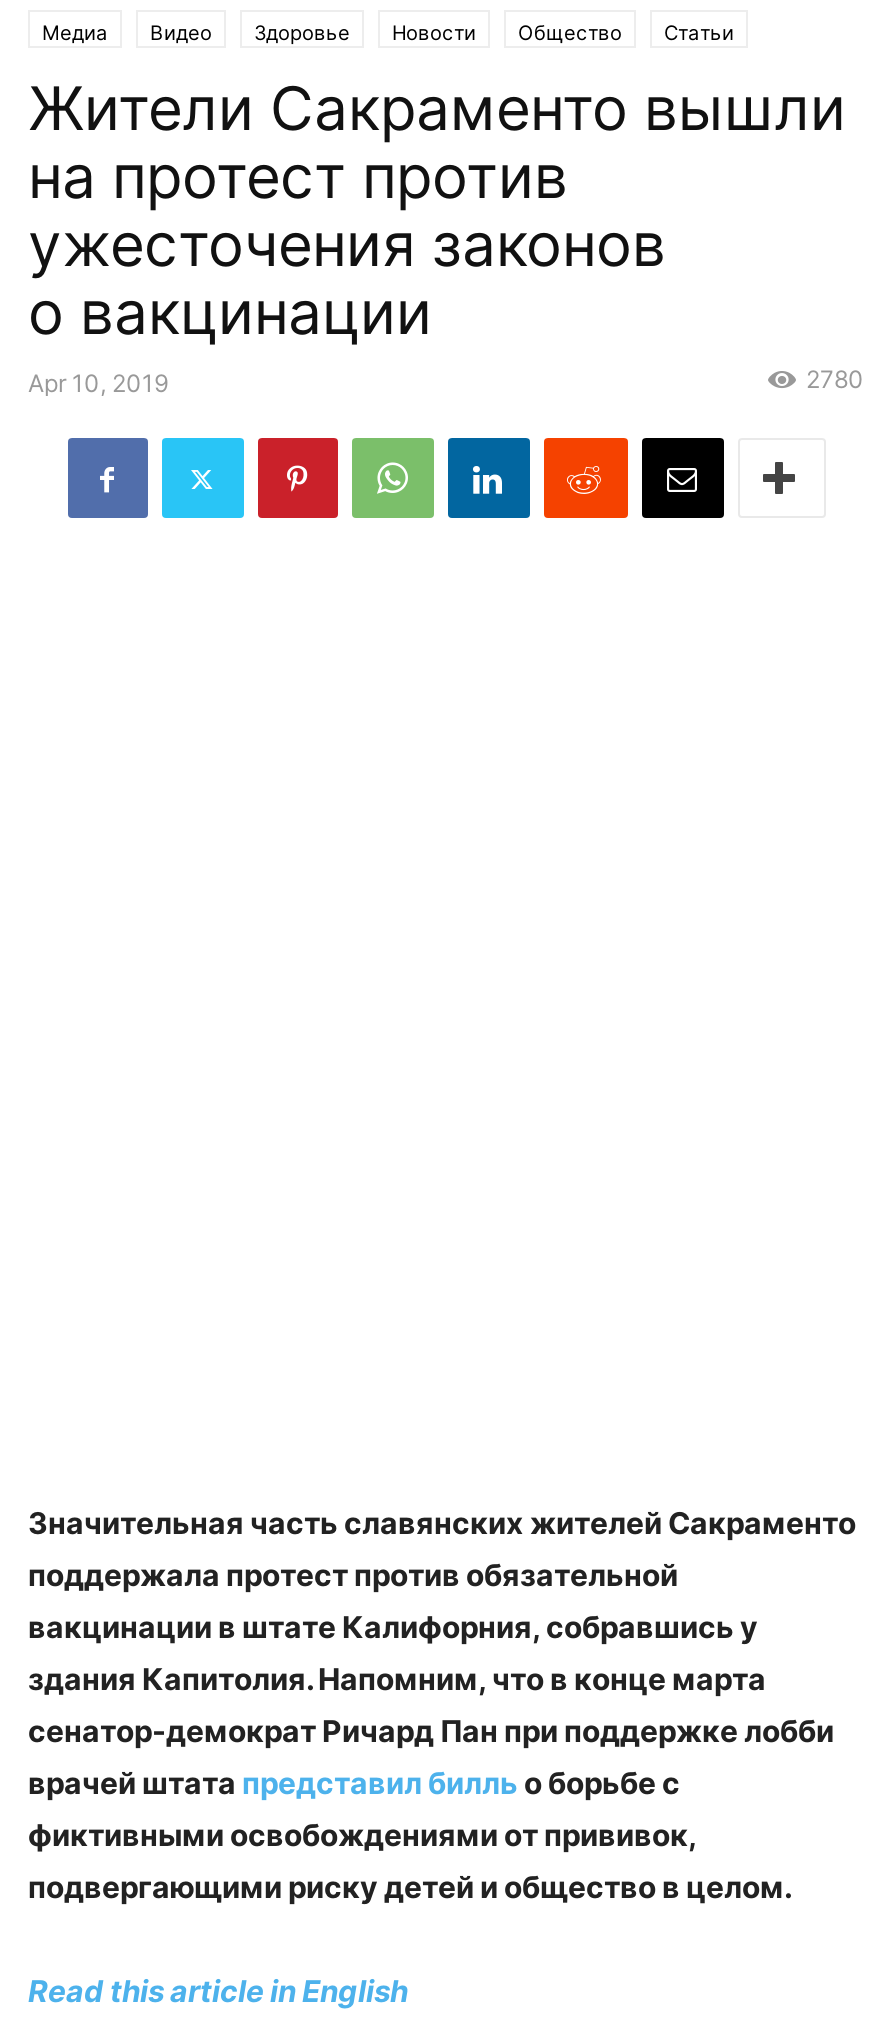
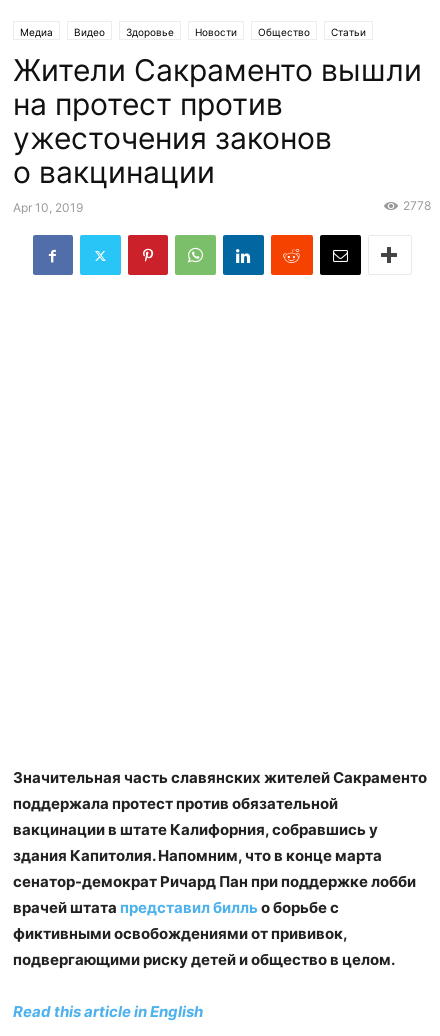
- 2780
+ 2778
